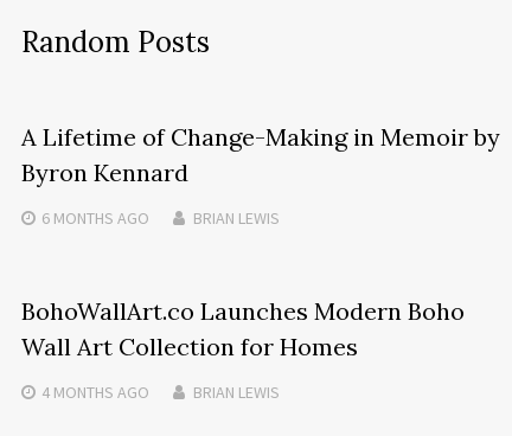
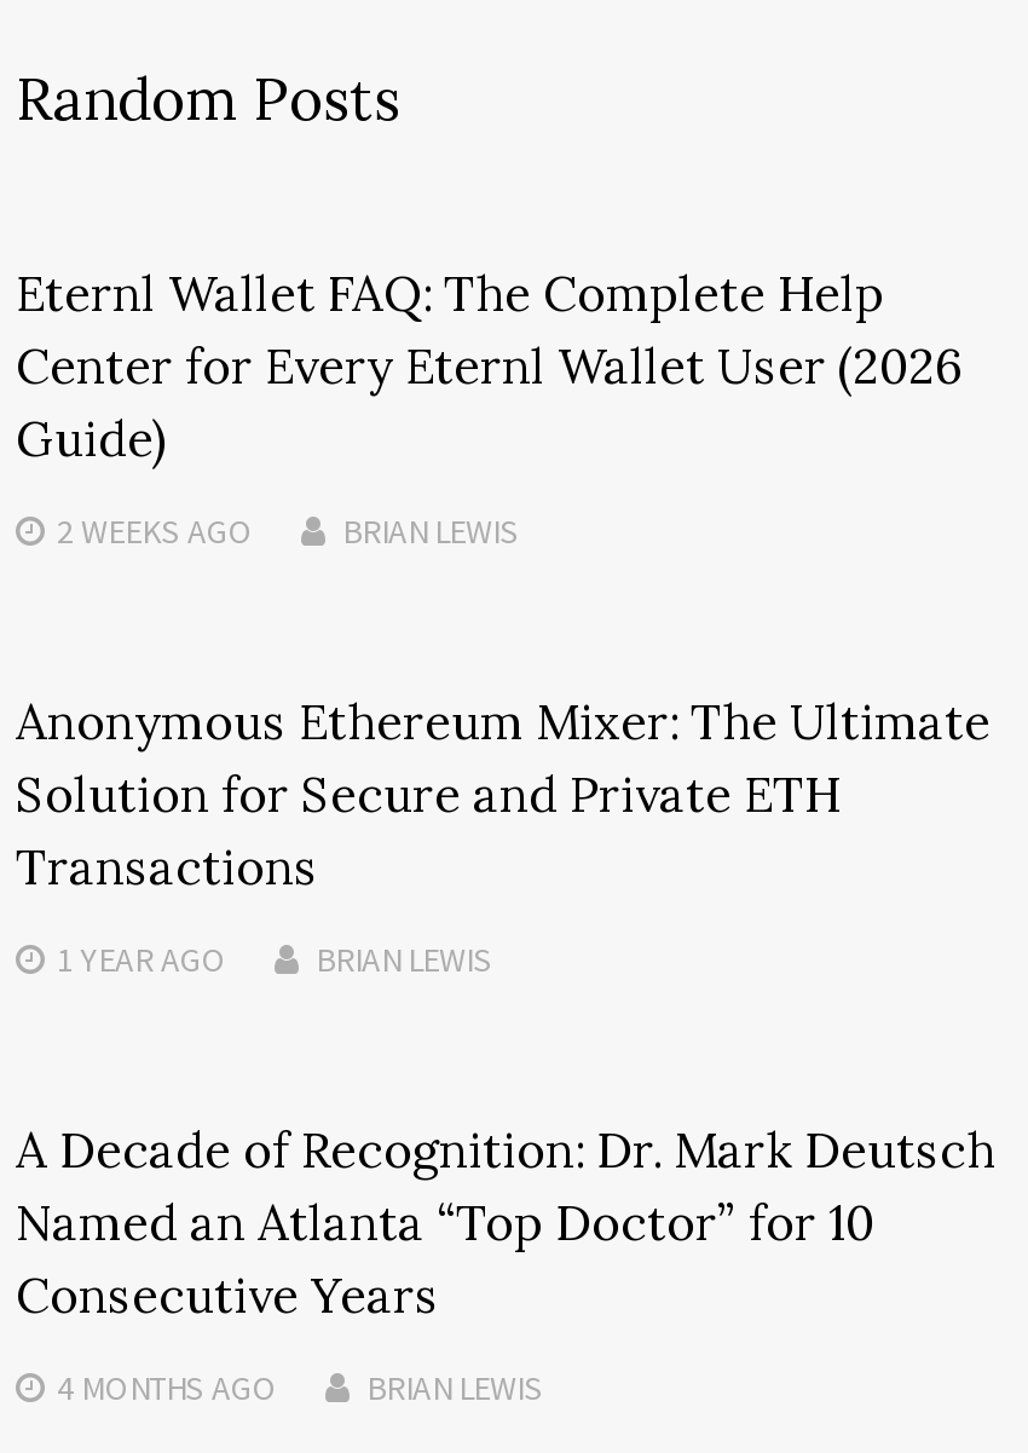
- A Lifetime of Change-Making in Memoir by
- Byron Kennard
+ Eternl Wallet FAQ: The Complete Help
+ Center for Every Eternl Wallet User (2026
+ Guide)

- 6 MONTHS AGO
+ 2 WEEKS AGO

- BohoWallArt.co Launches Modern Boho
- Wall Art Collection for Homes
+ Anonymous Ethereum Mixer: The Ultimate
+ Solution for Secure and Private ETH
+ Transactions
+ 1 YEAR AGO
+ BRIAN LEWIS
+ A Decade of Recognition: Dr. Mark Deutsch
+ Named an Atlanta “Top Doctor” for 10
+ Consecutive Years
